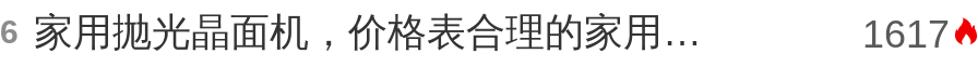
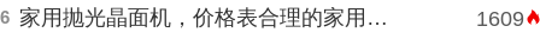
- 1617
+ 1609
